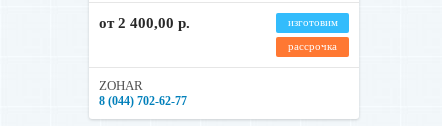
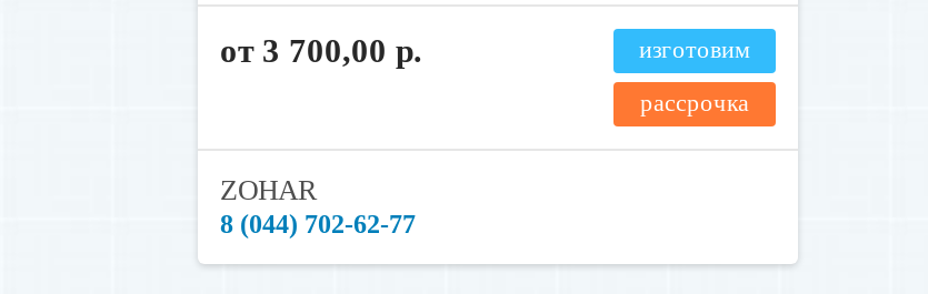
- от 2 400,00 р.
+ от 3 700,00 р.
